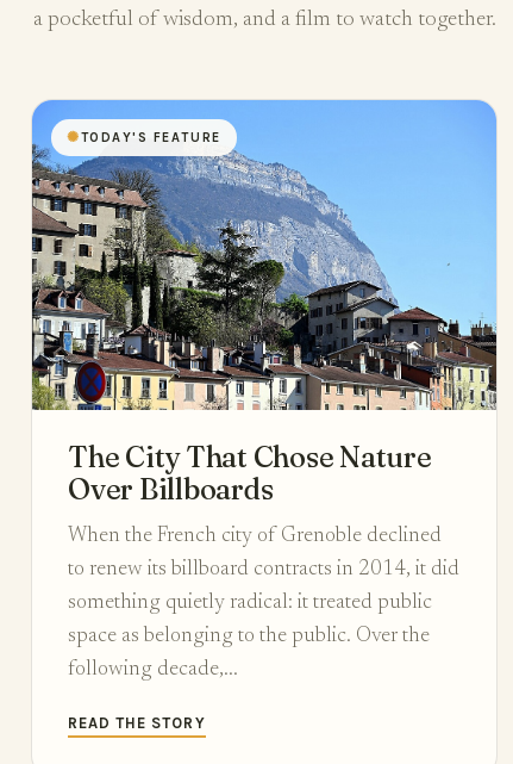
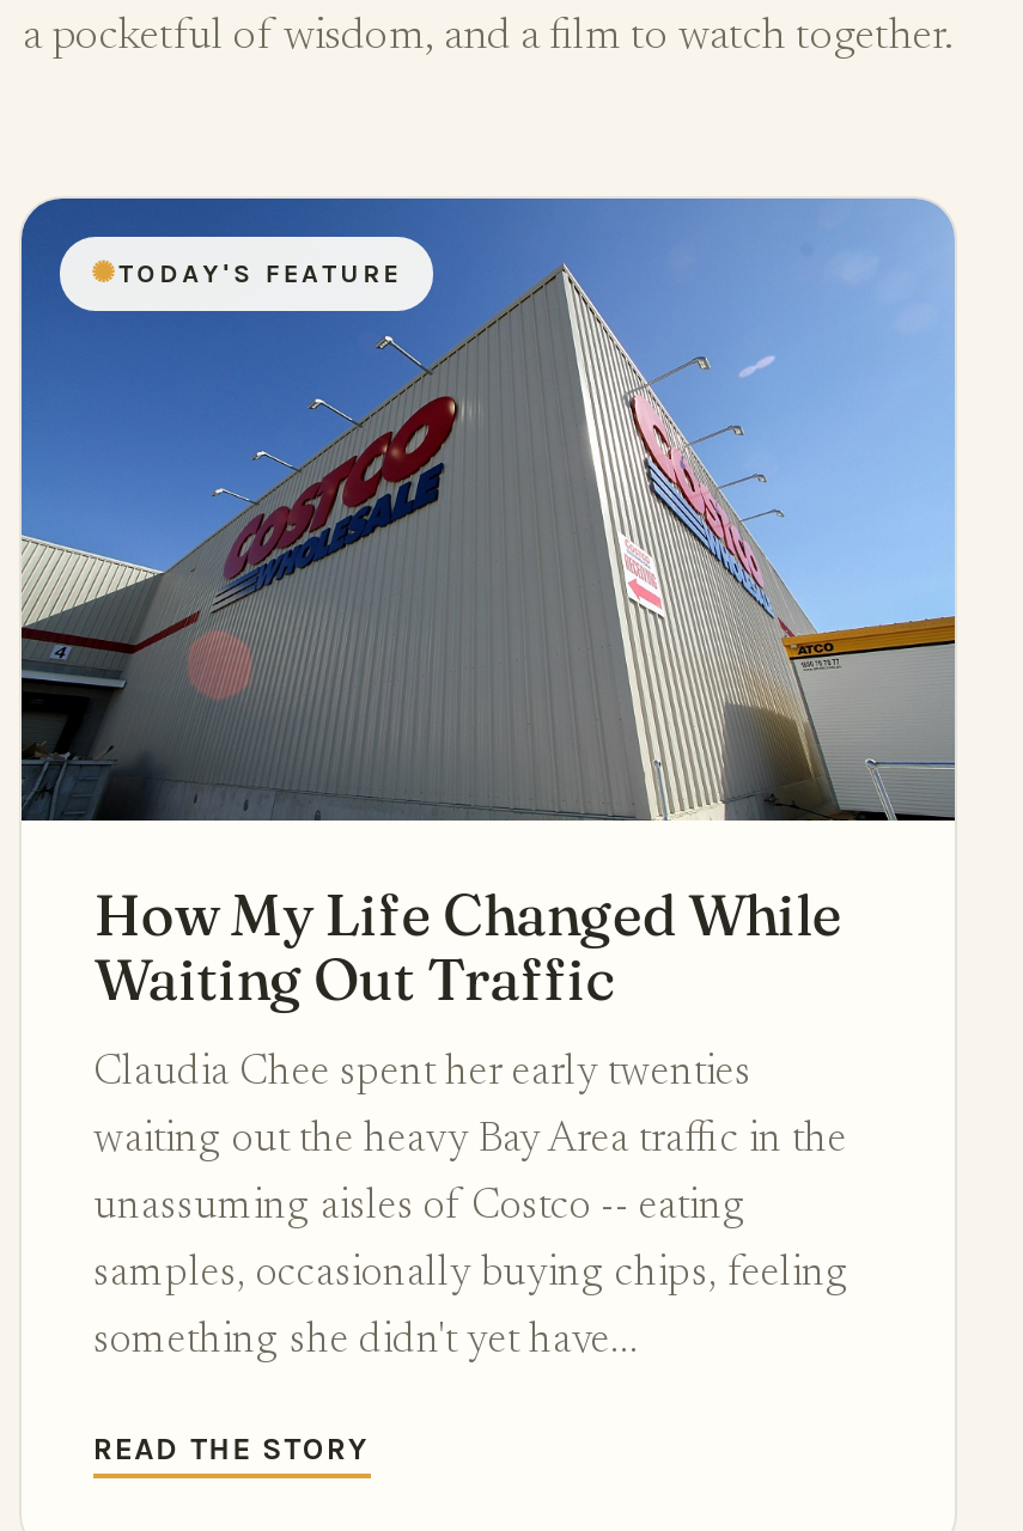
- [image]
- The City That Chose Nature
- Over Billboards
+ [image]
+ How My Life Changed While
+ Waiting Out Traffic

- When the French city of Grenoble declined
+ Claudia Chee spent her early twenties

- to renew its billboard contracts in 2014, it did
+ waiting out the heavy Bay Area traffic in the

- something quietly radical: it treated public
+ unassuming aisles of Costco -- eating

- space as belonging to the public. Over the
+ samples, occasionally buying chips, feeling

- following decade,...
+ something she didn't yet have...
